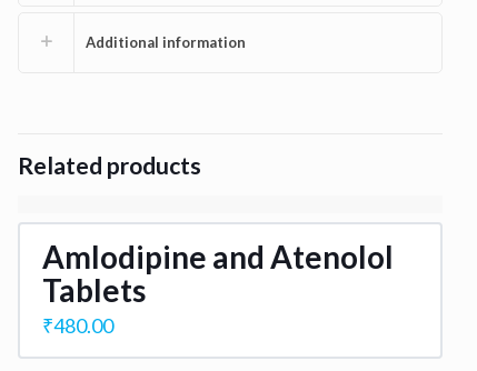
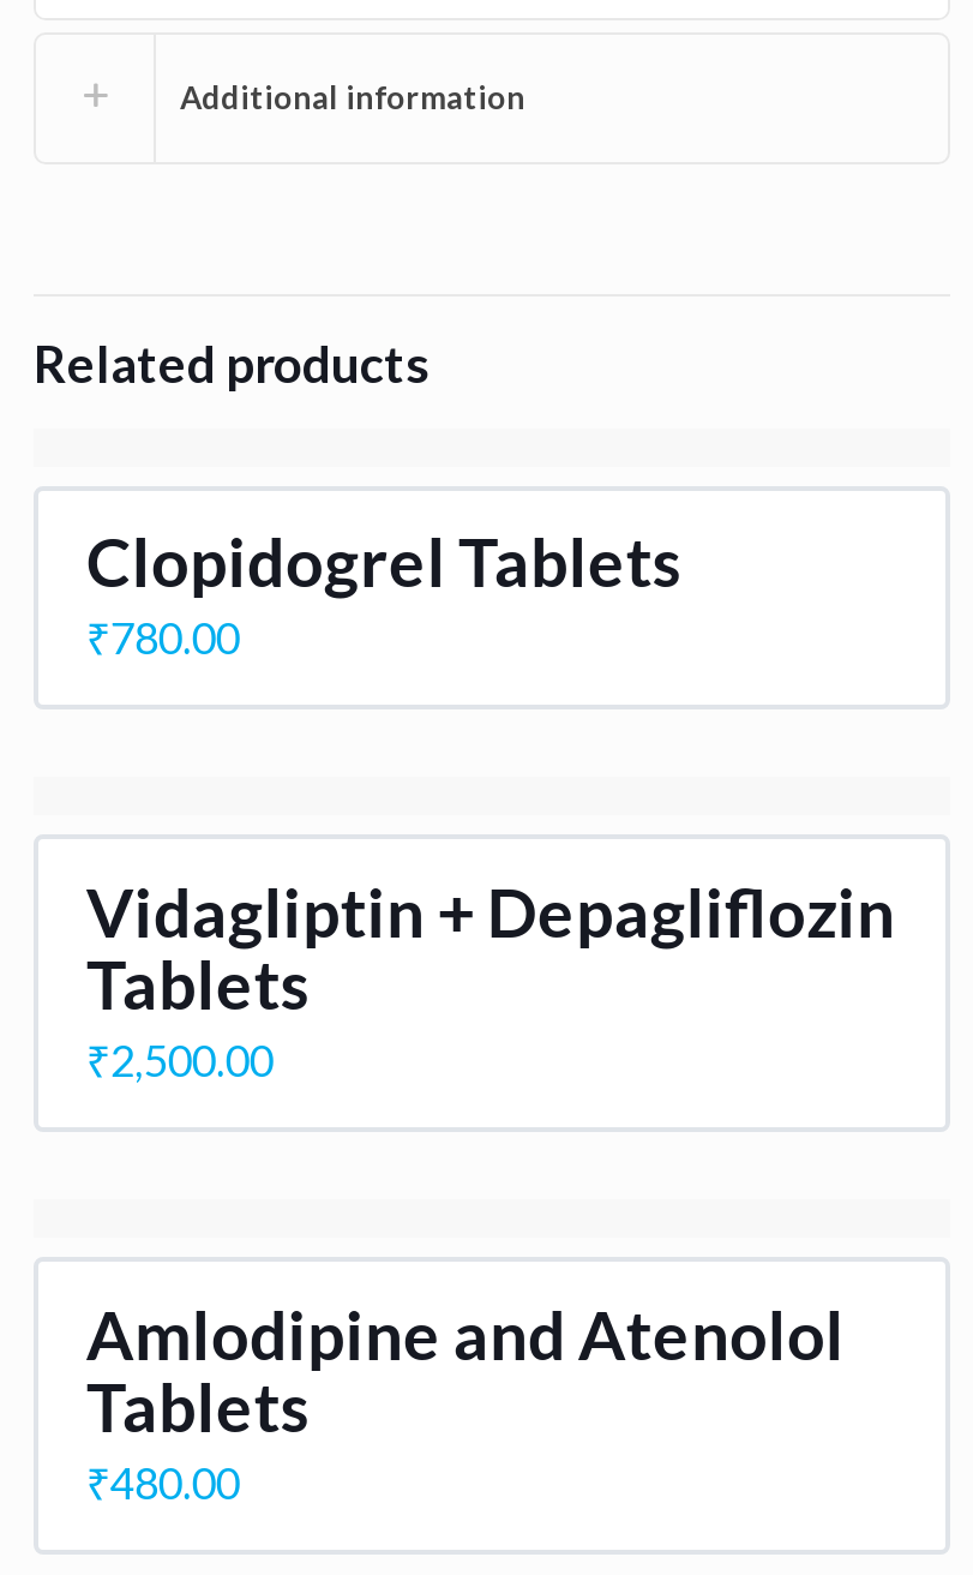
+ Clopidogrel Tablets
+ ₹780.00

+ Vidagliptin + Depagliflozin
+ Tablets
+ ₹2,500.00
